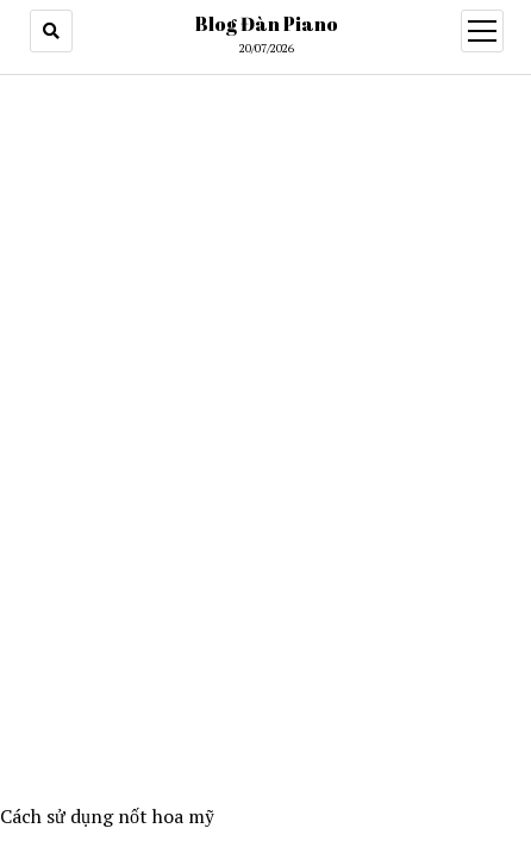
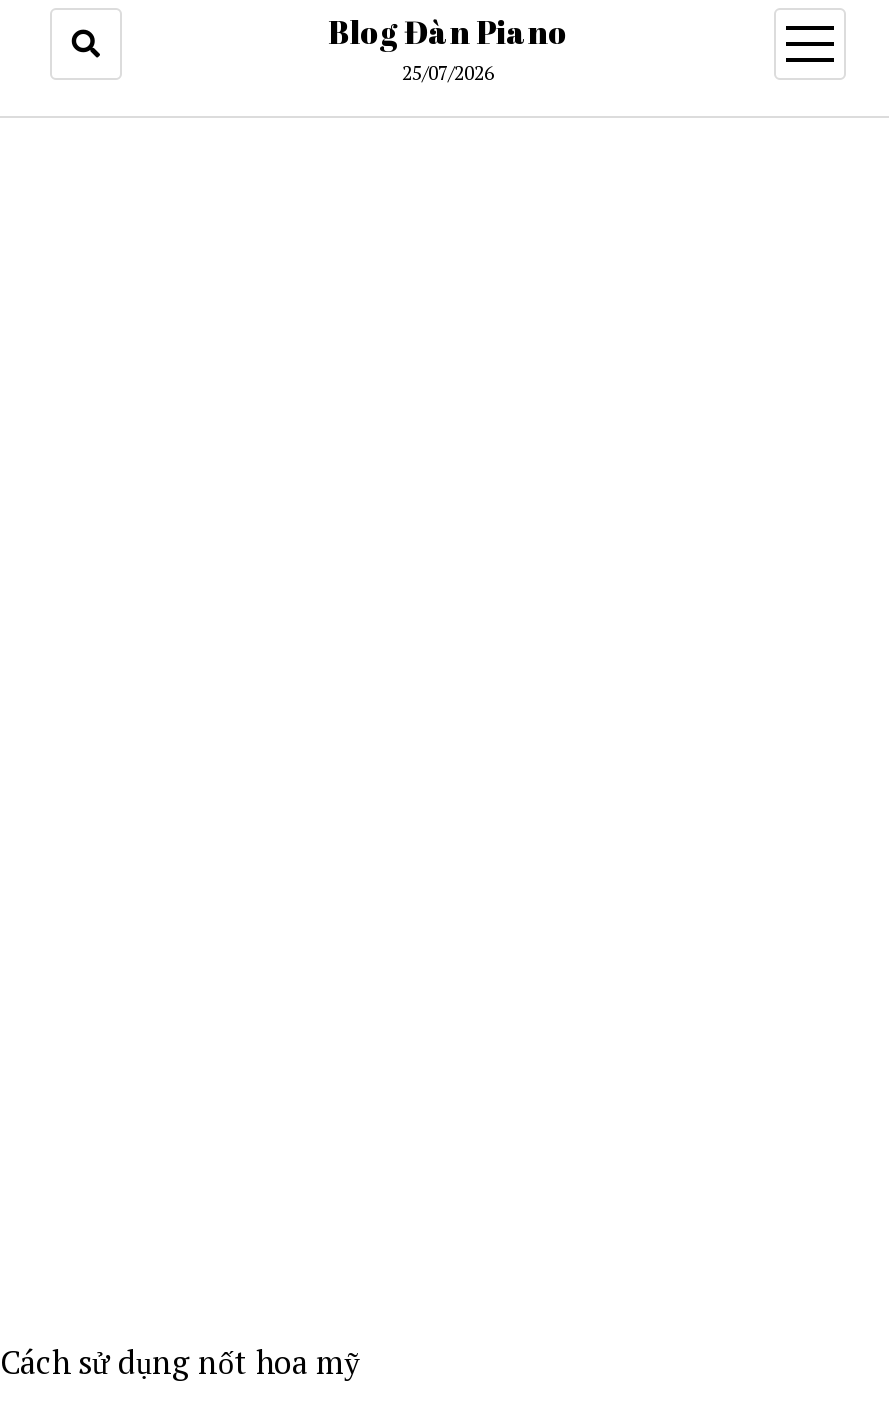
- 20/07/2026
+ 25/07/2026
